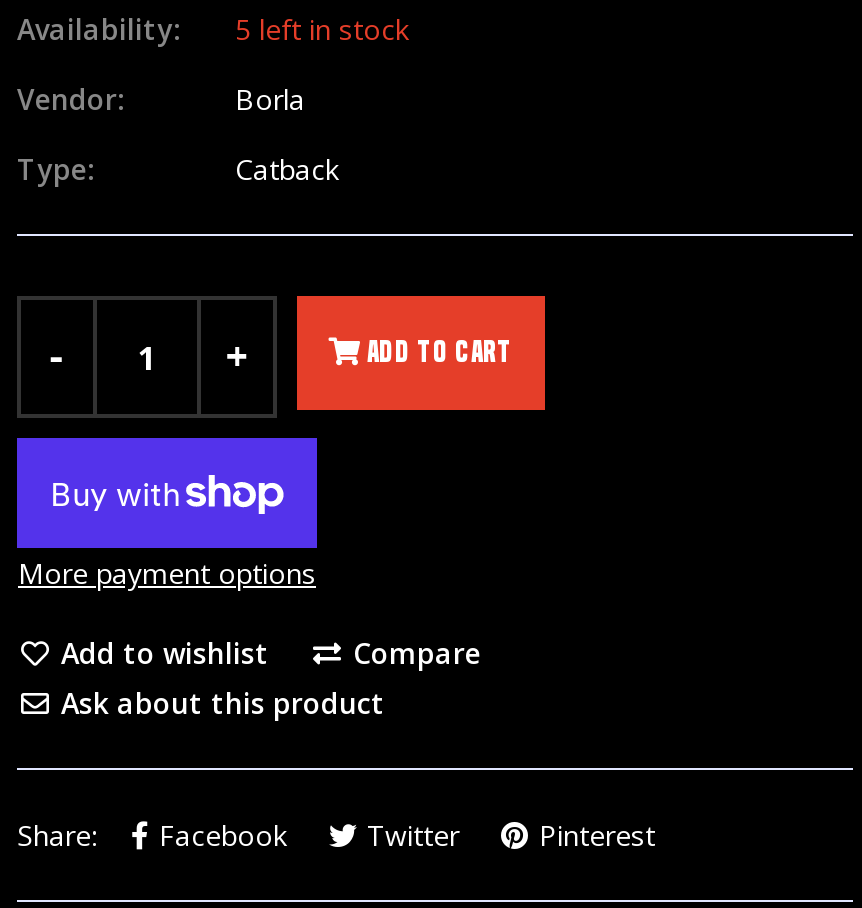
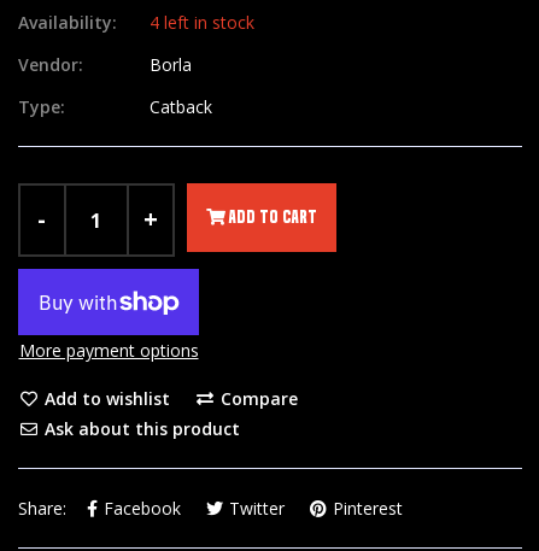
- Availability: 5 left in stock
+ Availability: 4 left in stock
